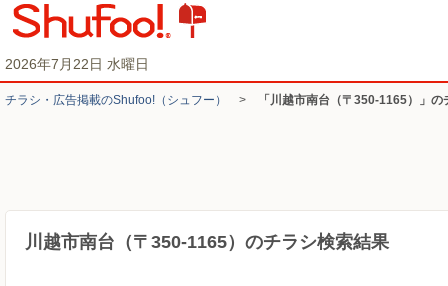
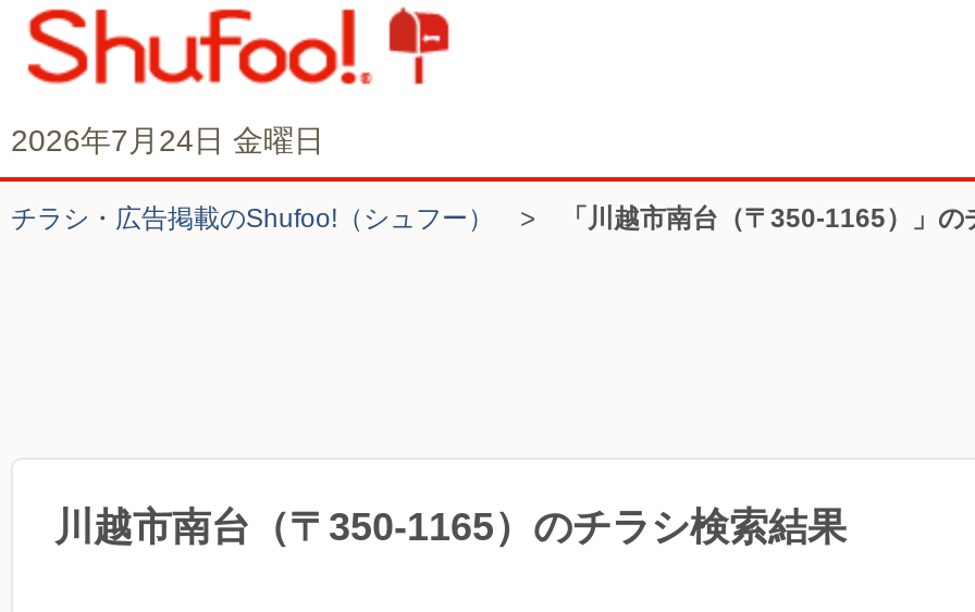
- 2026年7月22日 水曜日
+ 2026年7月24日 金曜日
